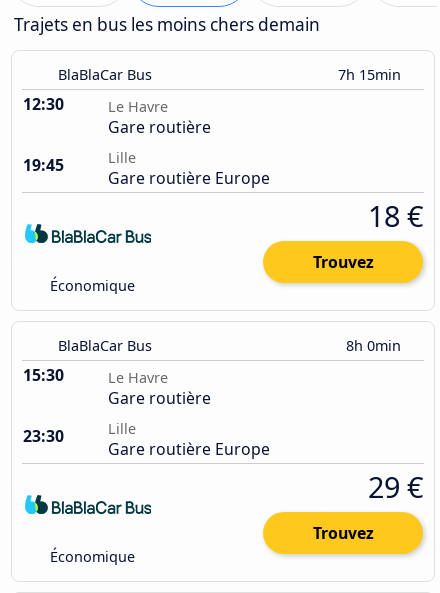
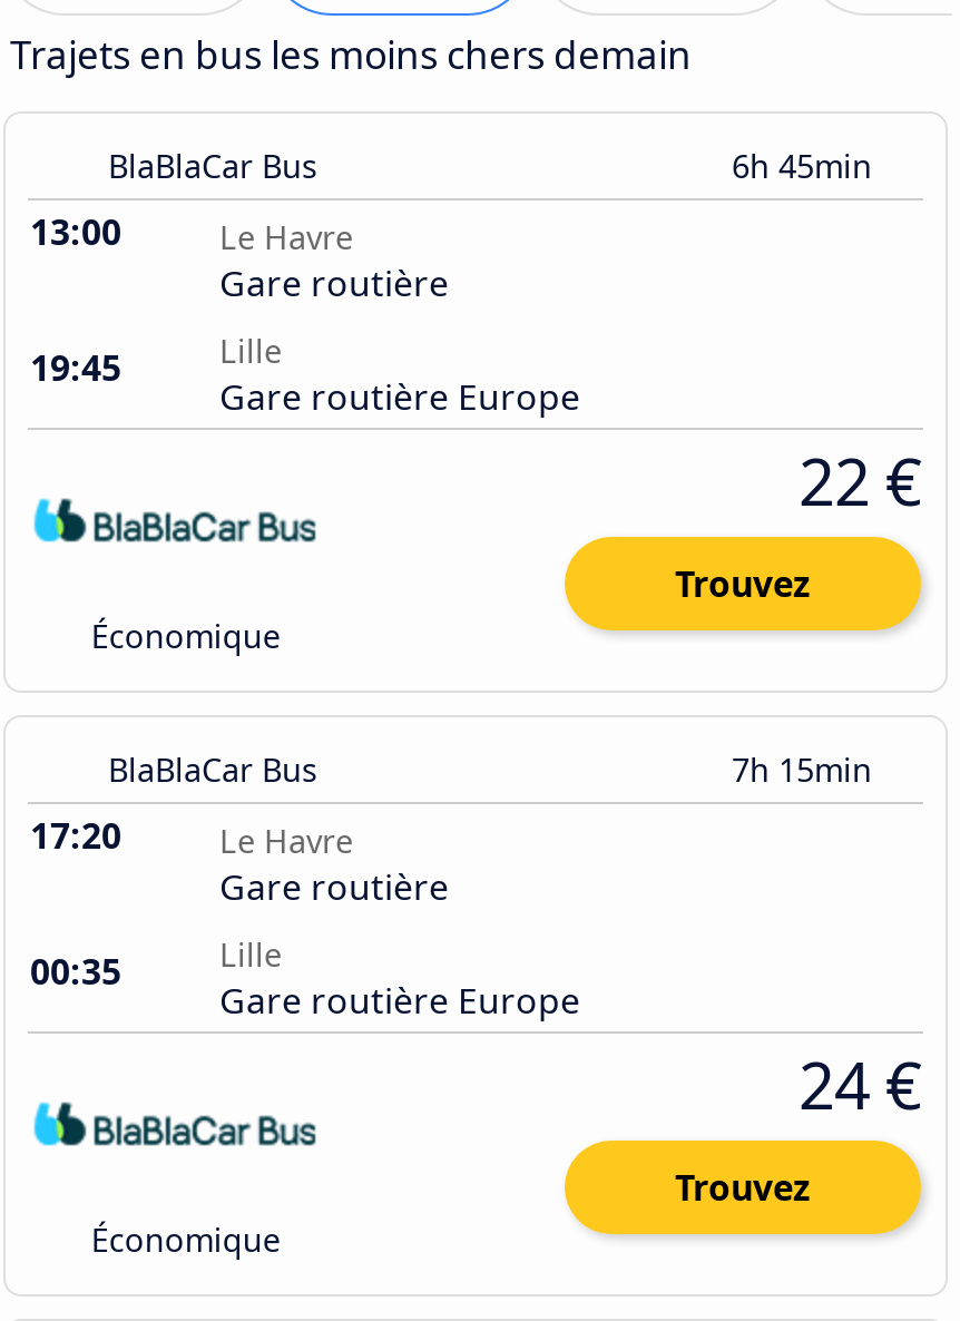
- 7h 15min
- 12:30
+ 6h 45min
+ 13:00

- 18 €
+ 22 €

- 8h 0min
- 15:30
+ 7h 15min
+ 17:20

- 23:30
+ 00:35

- 29 €
+ 24 €
